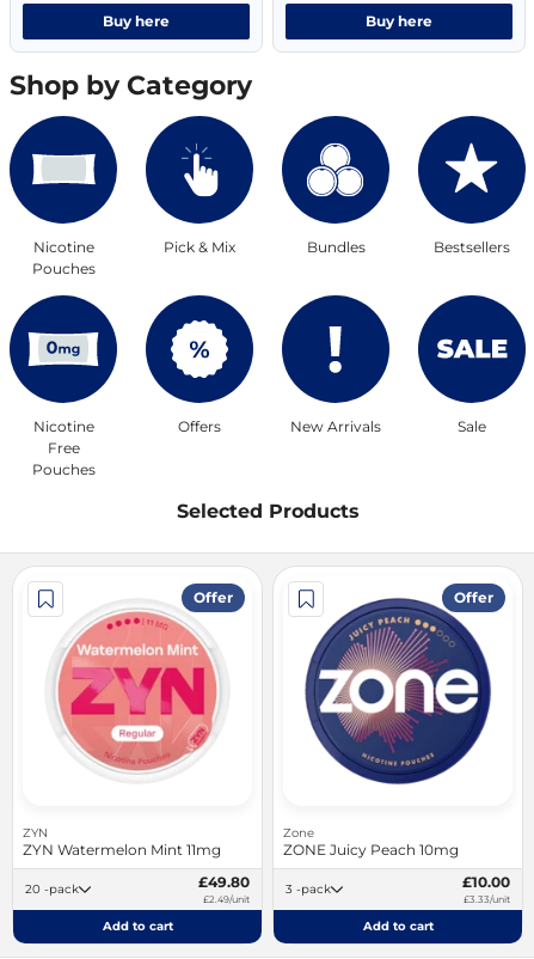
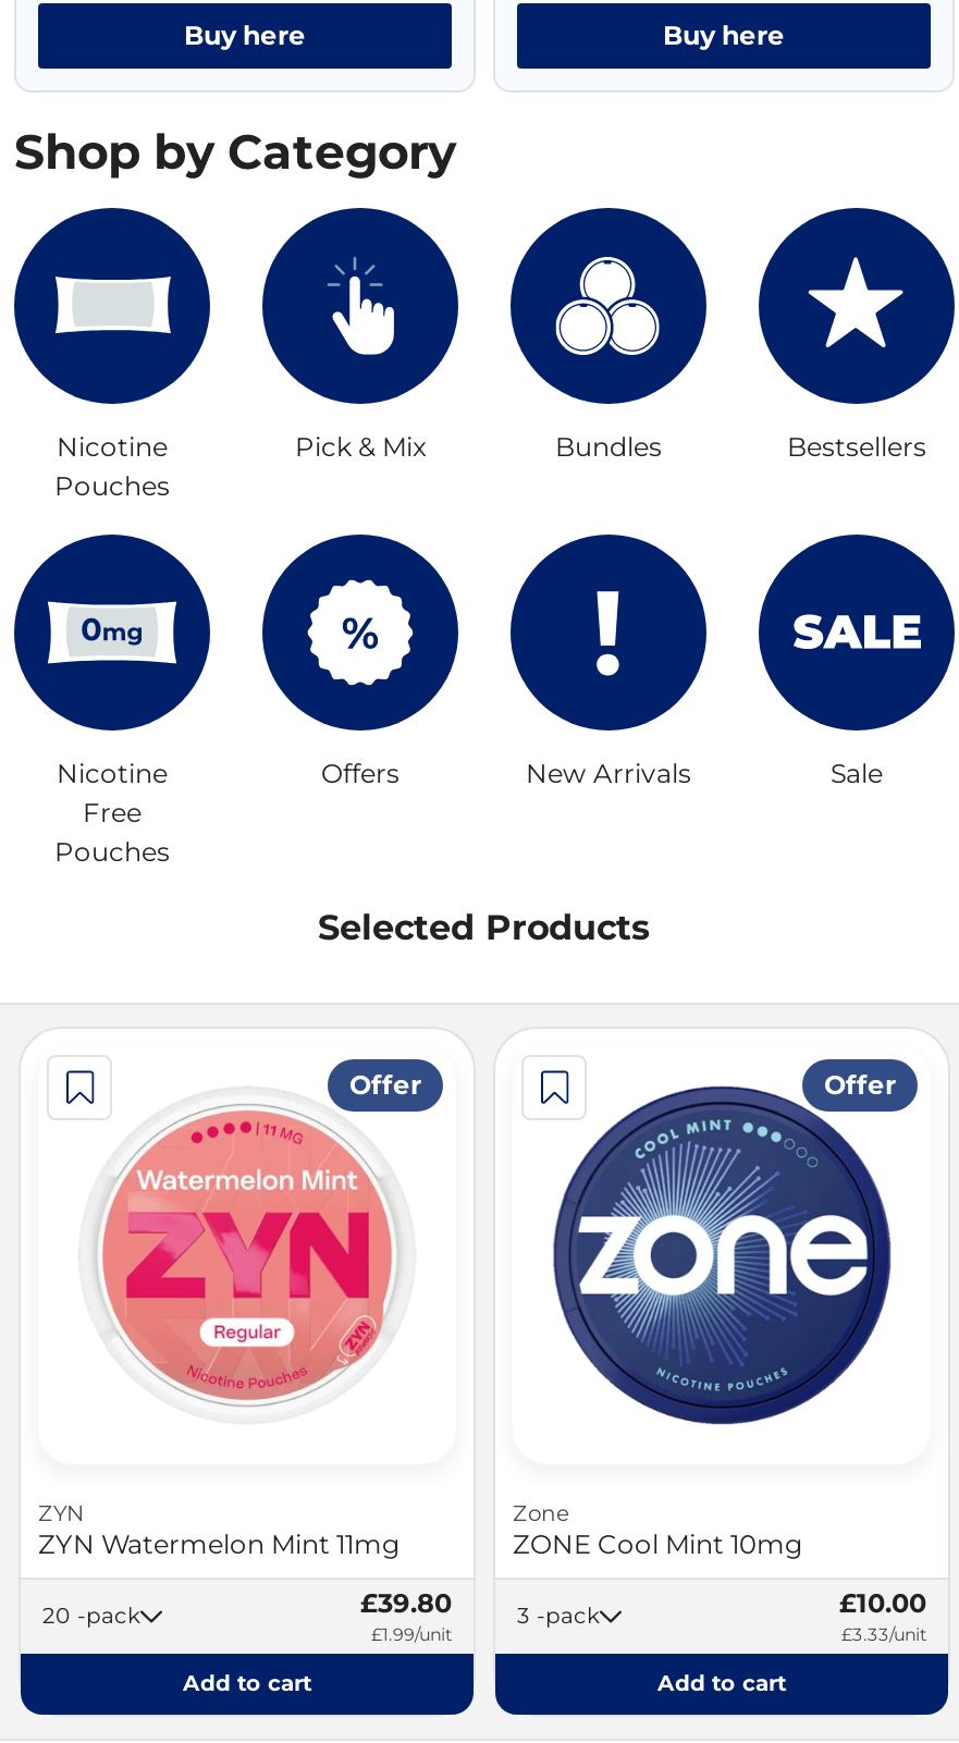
- [image]
+ [image]

- ZONE Juicy Peach 10mg
+ ZONE Cool Mint 10mg

- £49.80
- £2.49/unit
+ £39.80
+ £1.99/unit
